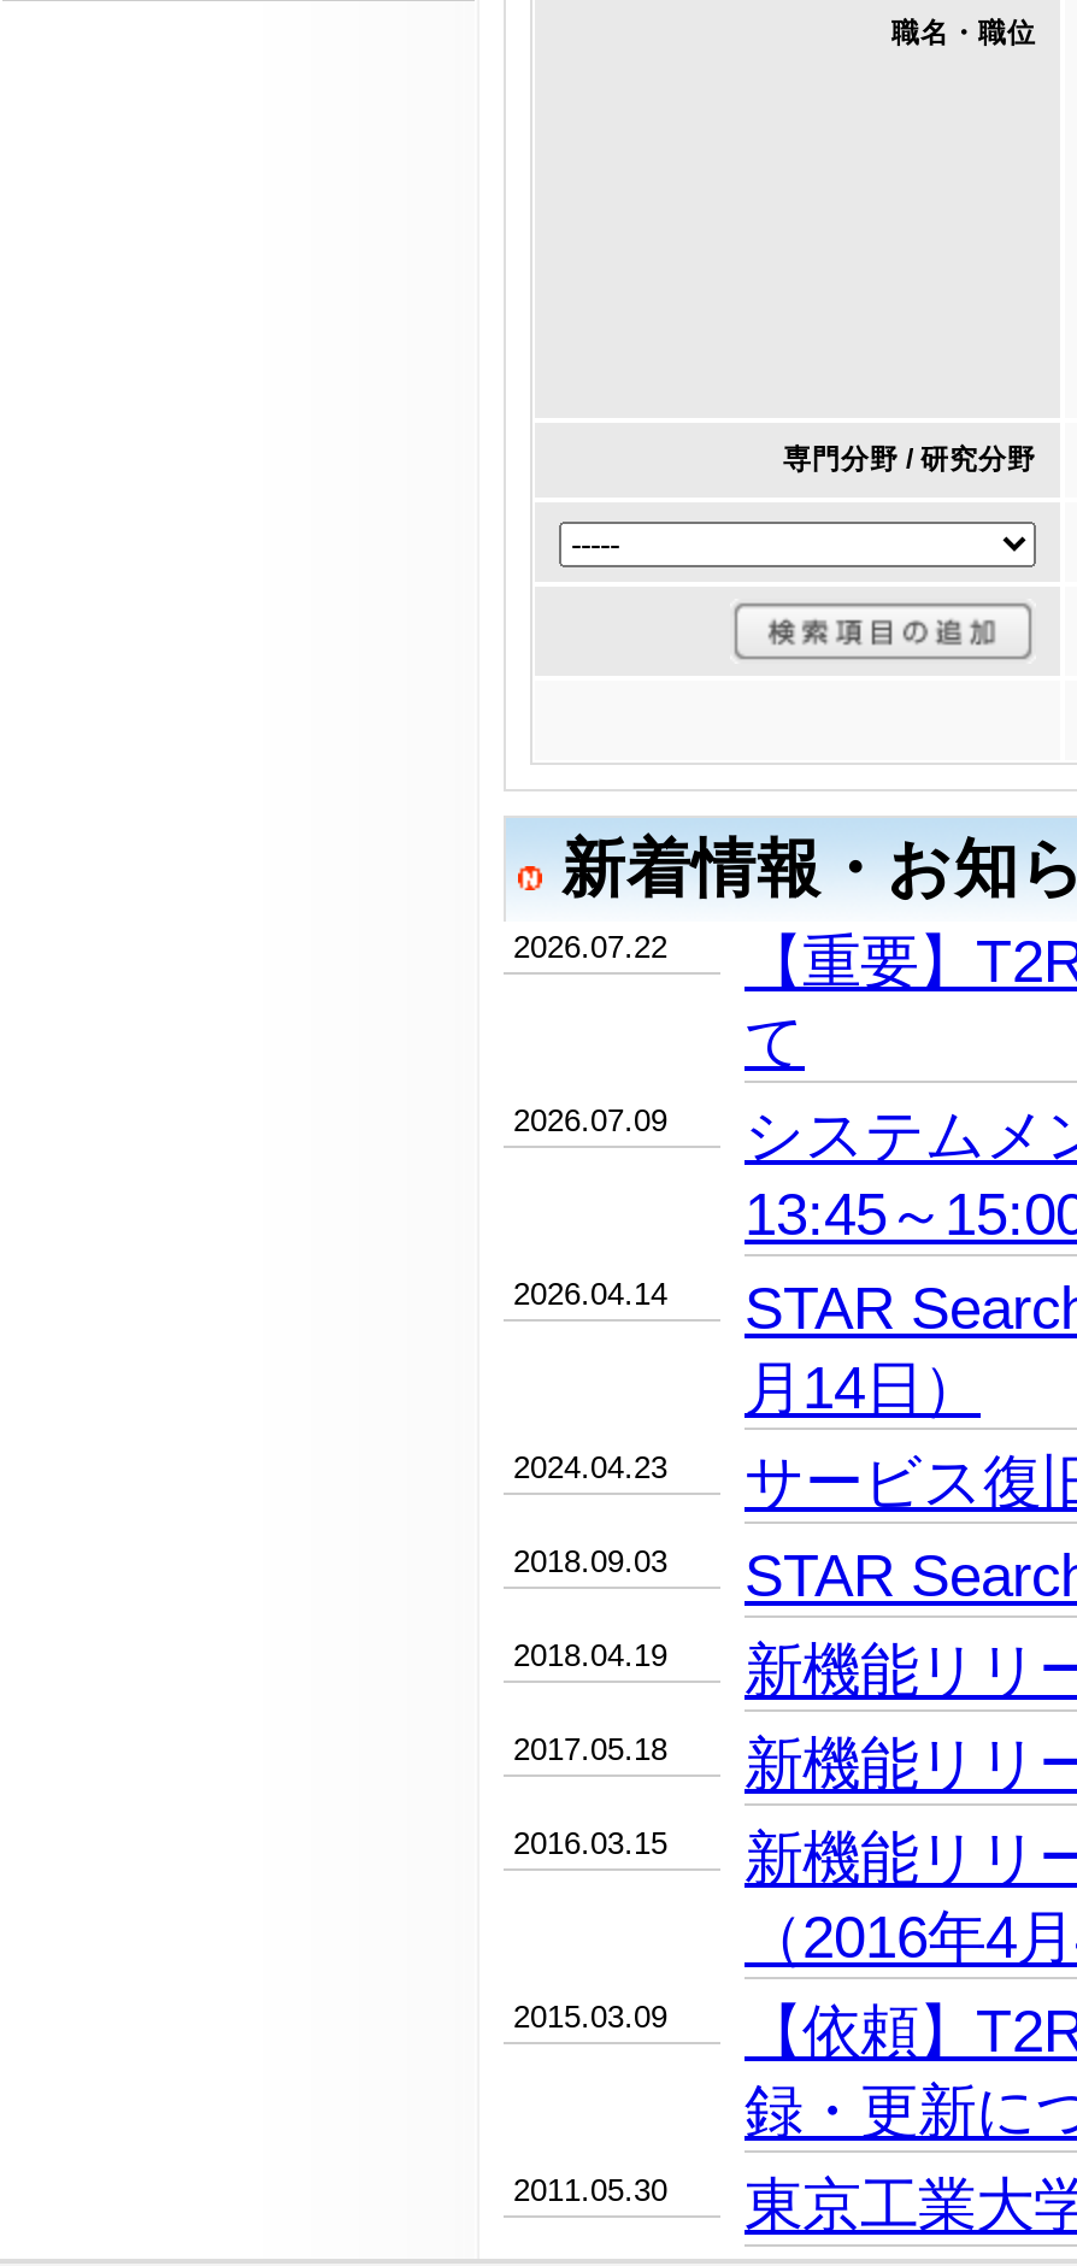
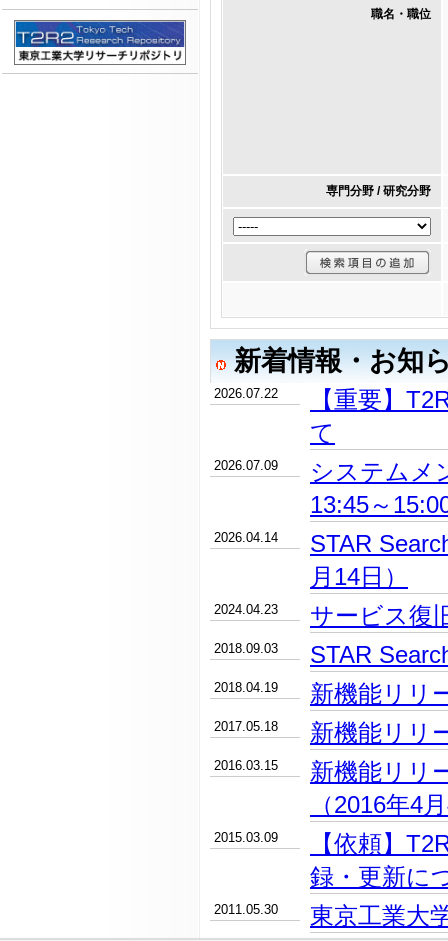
+ [image]
